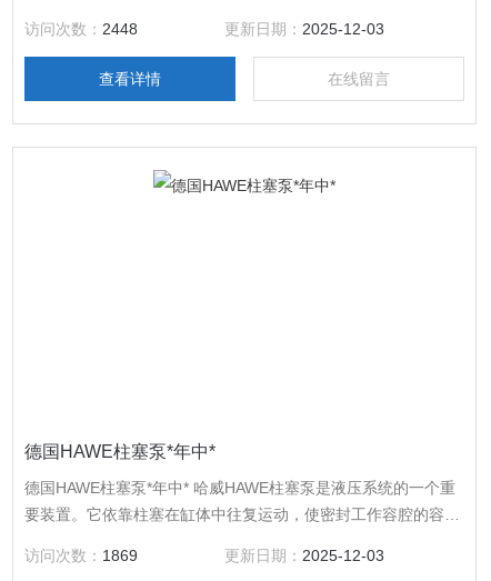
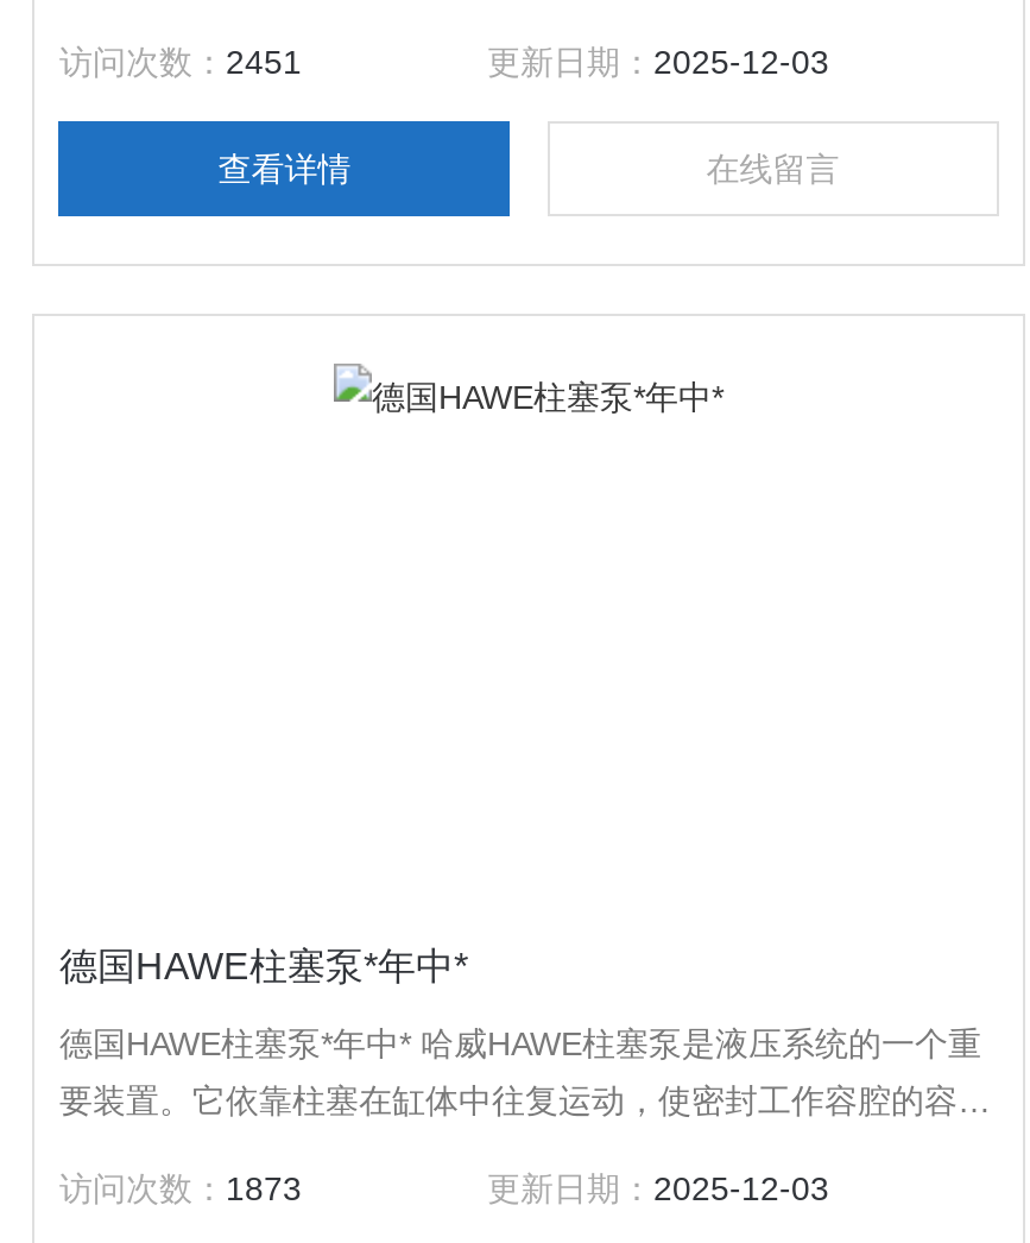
- 访问次数：2448
+ 访问次数：2451

- 访问次数：1869
+ 访问次数：1873
